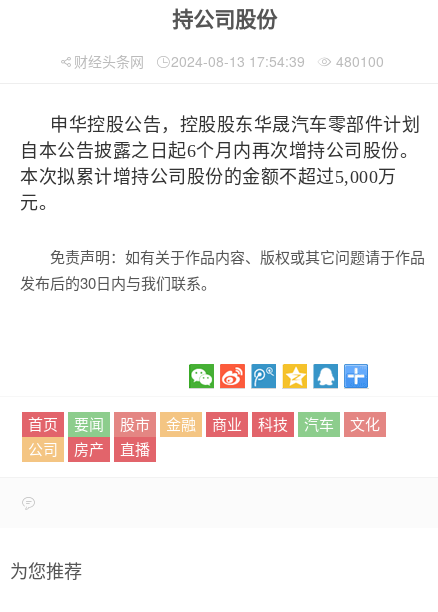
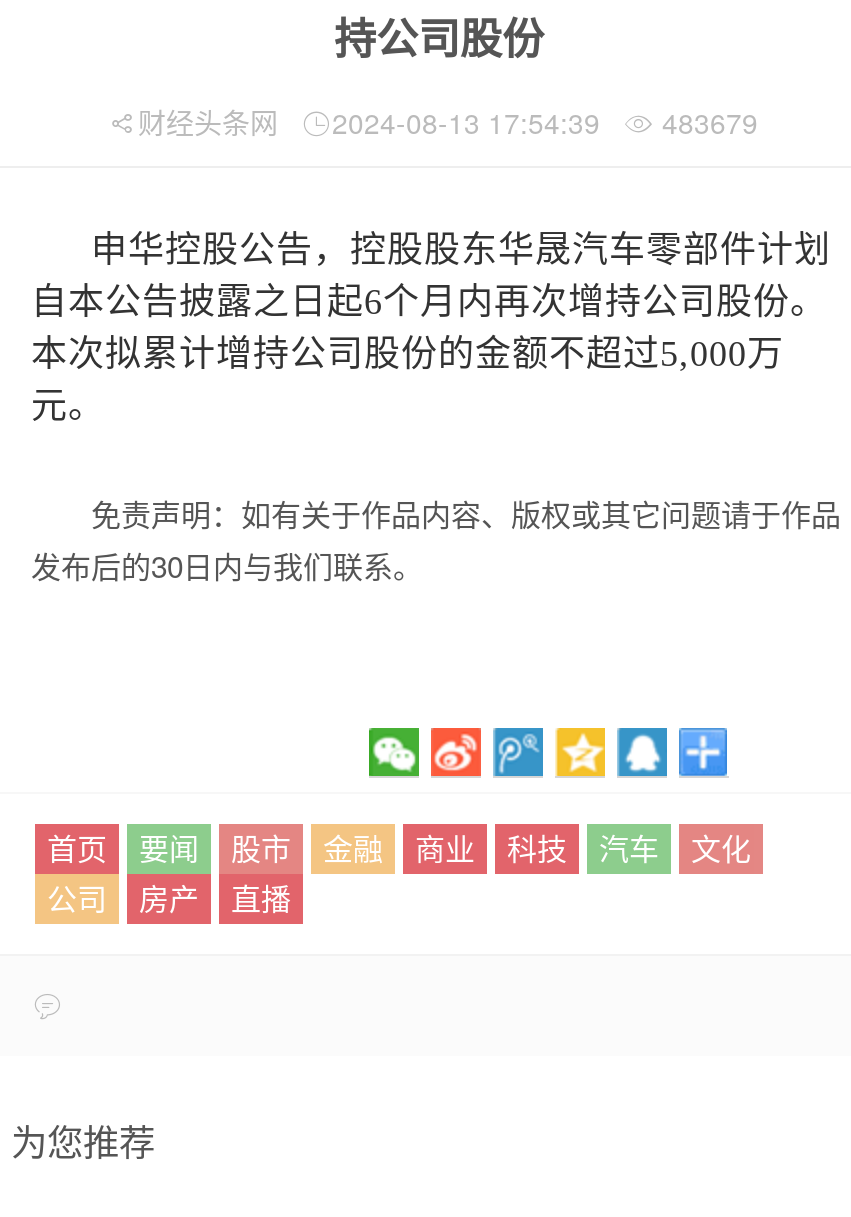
- 财经头条网 2024-08-13 17:54:39 480100
+ 财经头条网 2024-08-13 17:54:39 483679
